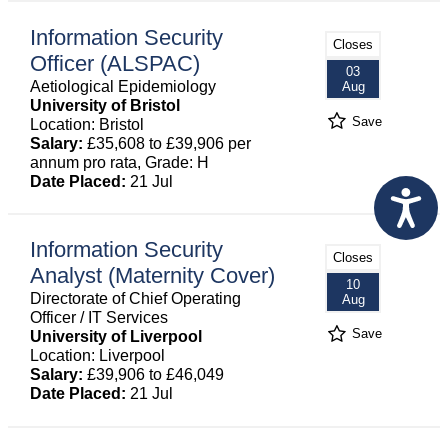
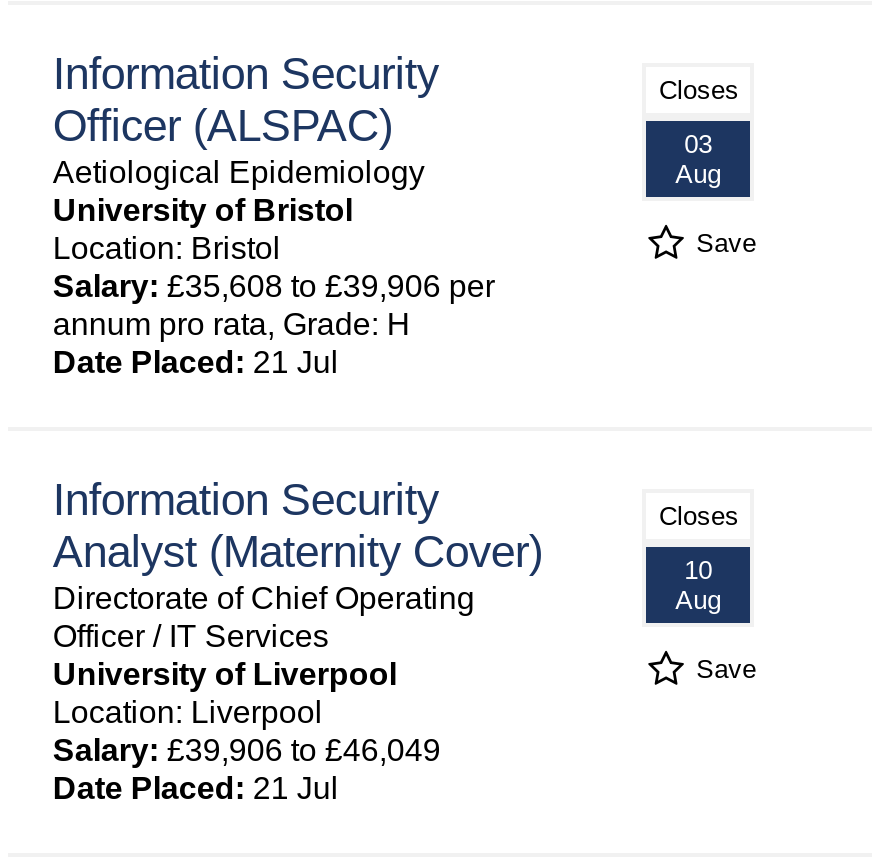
- [image]
